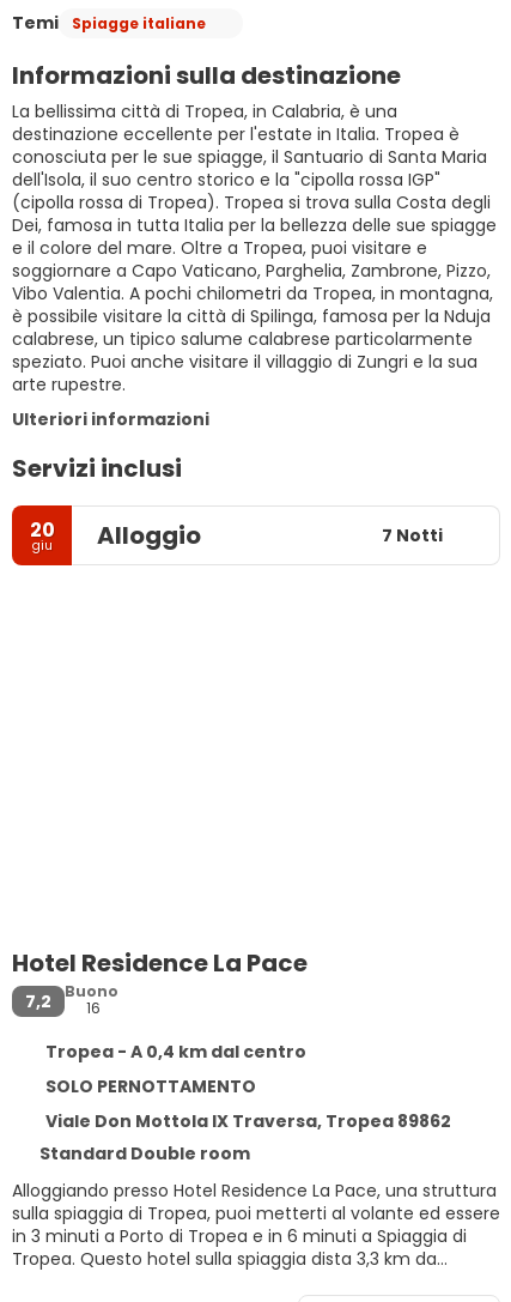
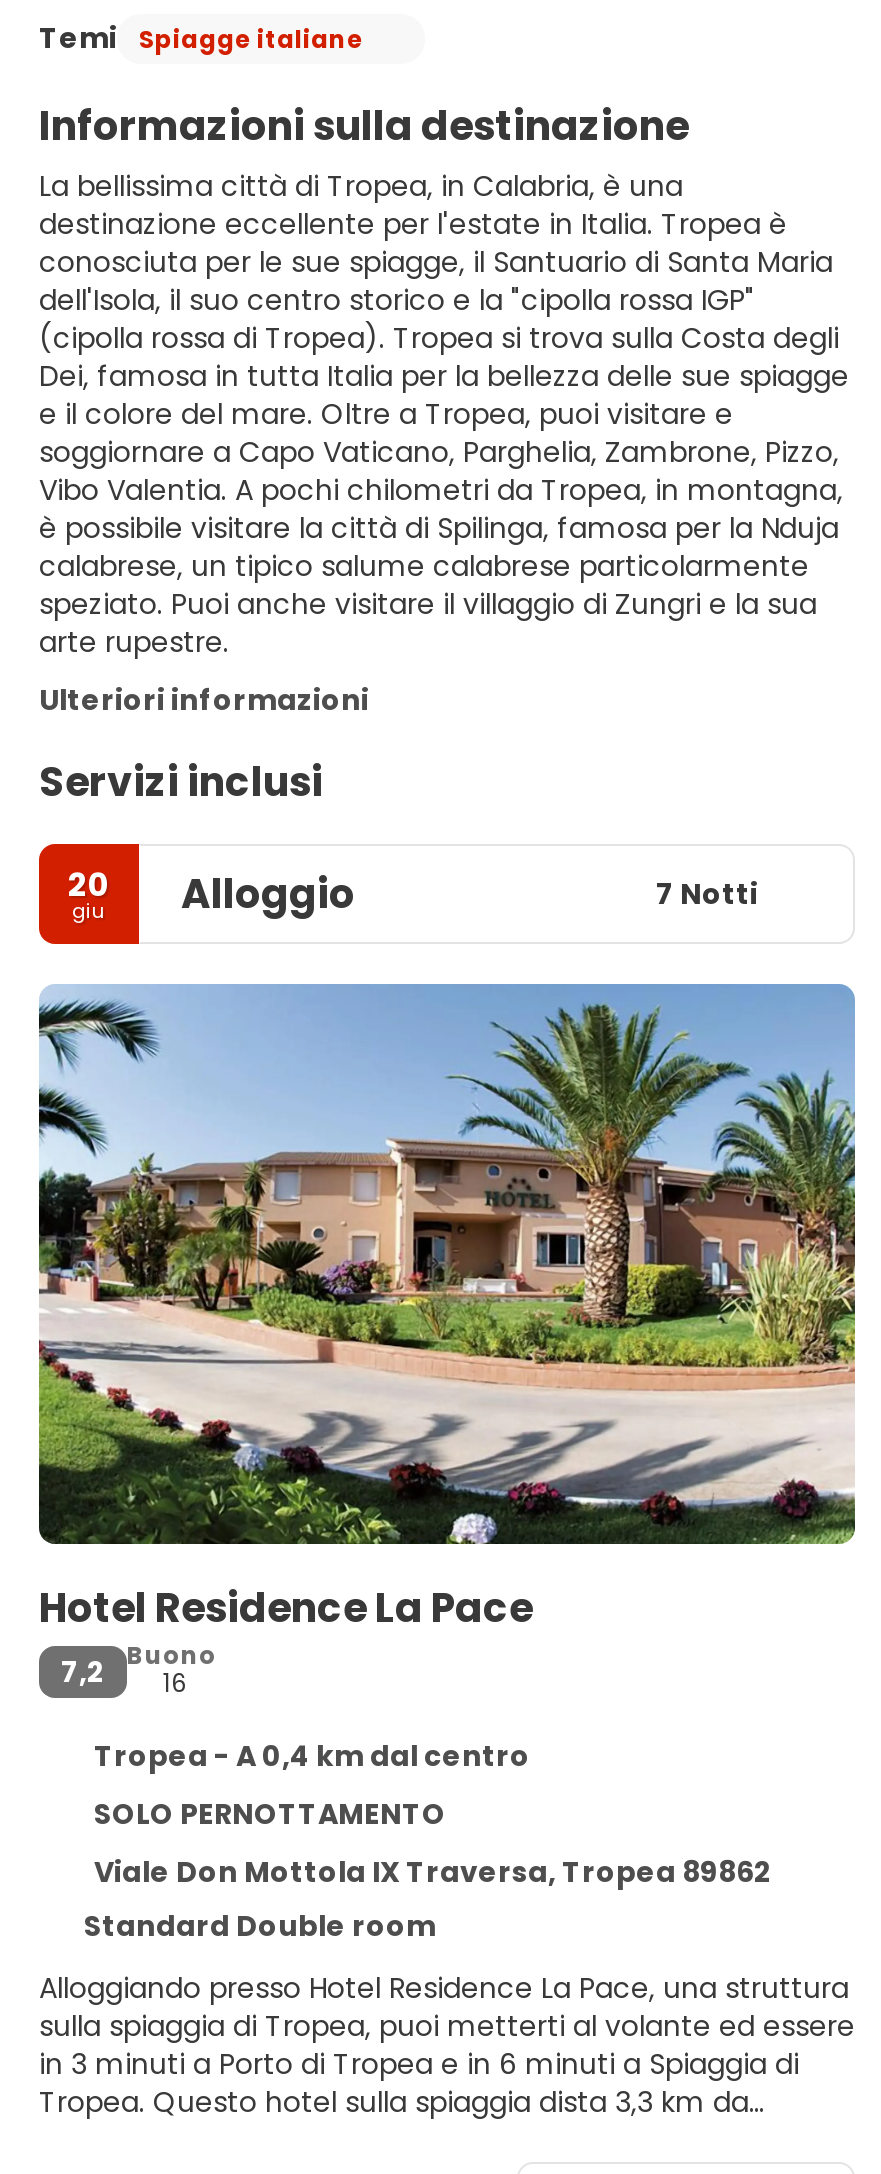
+ [image]
